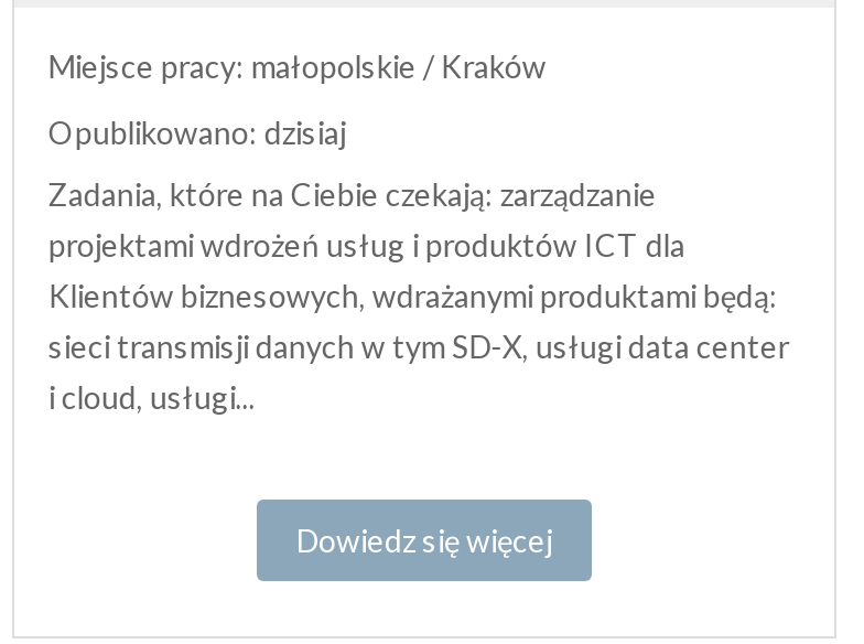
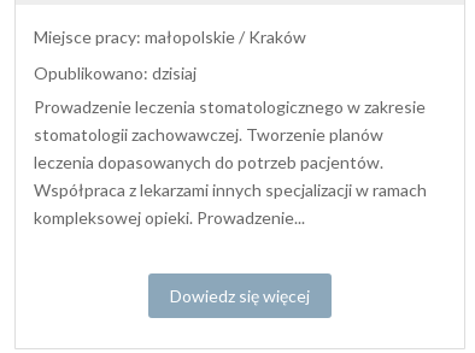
- Zadania, które na Ciebie czekają: zarządzanie
- projektami wdrożeń usług i produktów ICT dla
- Klientów biznesowych, wdrażanymi produktami będą:
- sieci transmisji danych w tym SD-X, usługi data center
- i cloud, usługi...
+ Prowadzenie leczenia stomatologicznego w zakresie
+ stomatologii zachowawczej. Tworzenie planów
+ leczenia dopasowanych do potrzeb pacjentów.
+ Współpraca z lekarzami innych specjalizacji w ramach
+ kompleksowej opieki. Prowadzenie...
